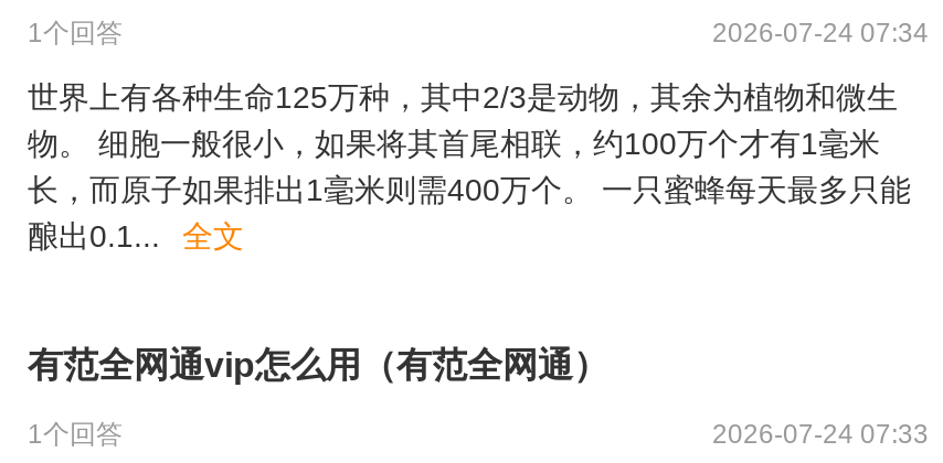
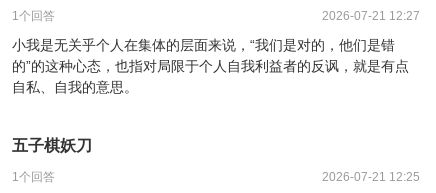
- 2026-07-24 07:34
+ 2026-07-21 12:27

- 世界上有各种生命125万种，其中2/3是动物，其余为植物和微生
- 物。 细胞一般很小，如果将其首尾相联，约100万个才有1毫米
- 长，而原子如果排出1毫米则需400万个。 一只蜜蜂每天最多只能
- 酿出0.1...
- 全文
+ 小我是无关乎个人在集体的层面来说，“我们是对的，他们是错
+ 的”的这种心态，也指对局限于个人自我利益者的反讽，就是有点
+ 自私、自我的意思。

- 有范全网通vip怎么用（有范全网通）
+ 五子棋妖刀

- 2026-07-24 07:33
+ 2026-07-21 12:25
